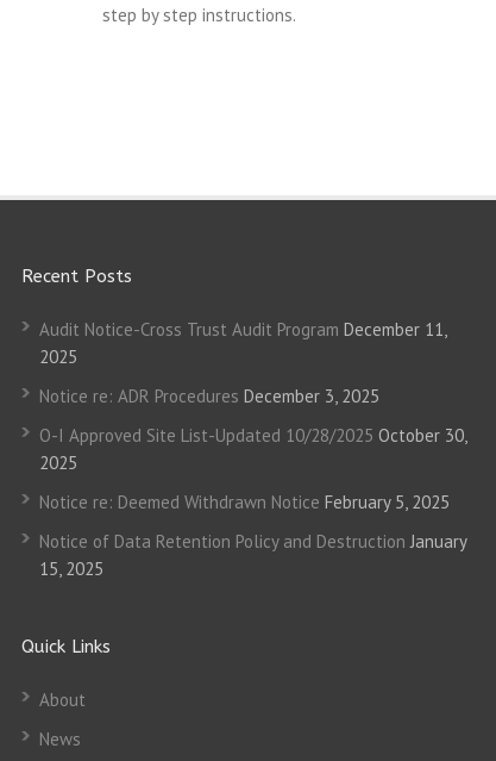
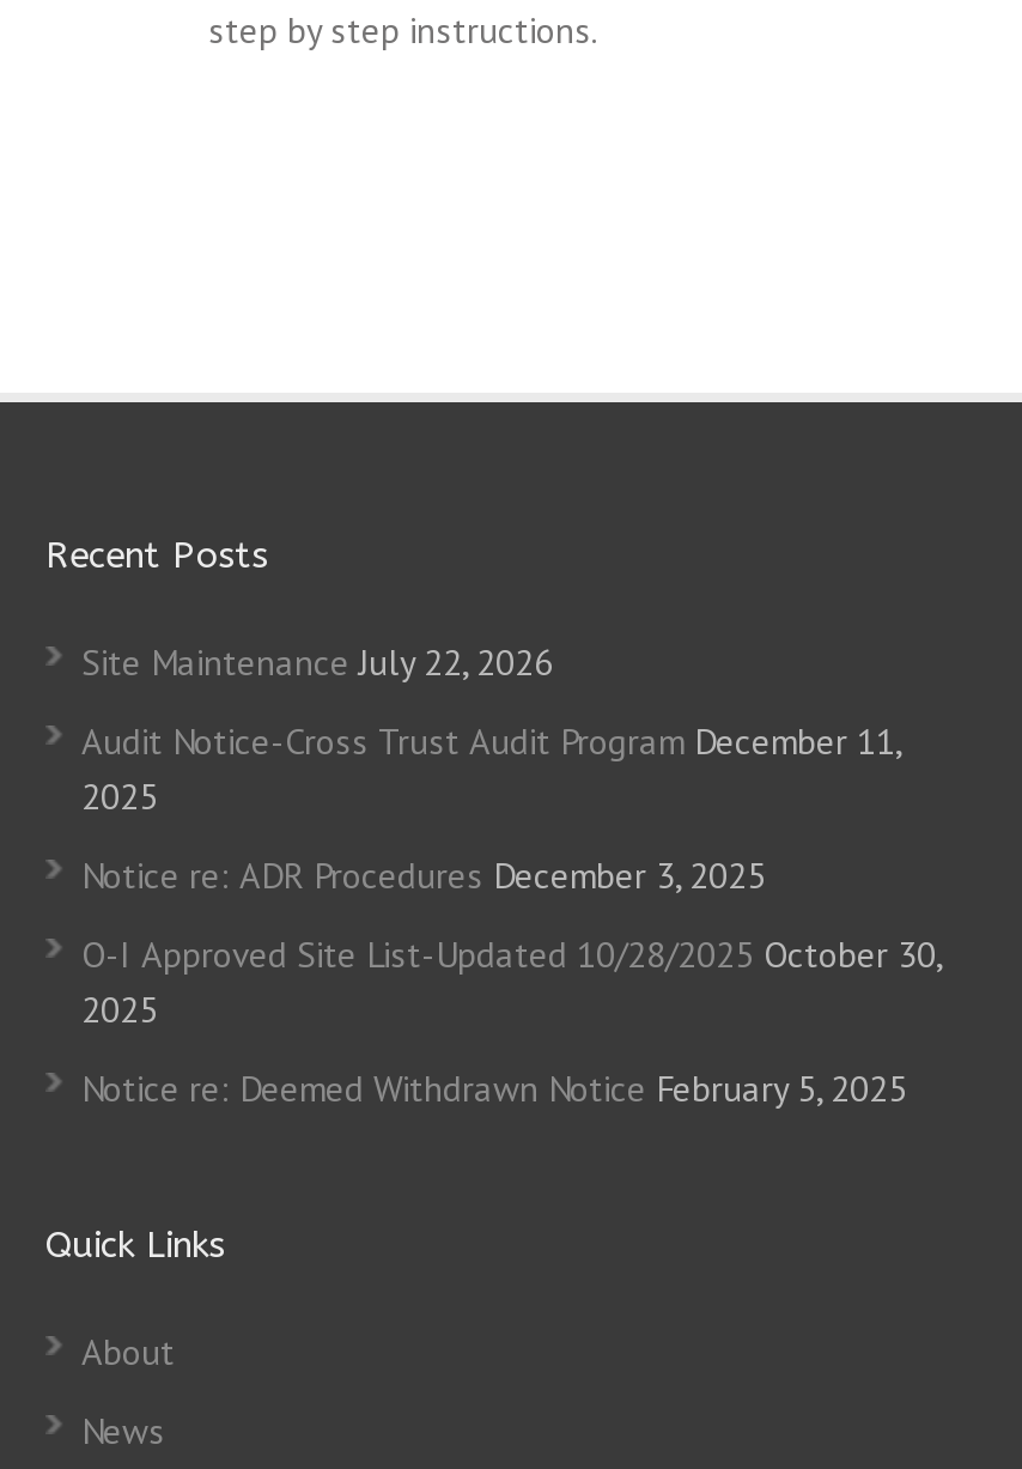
+ Site Maintenance July 22, 2026

moved down: Audit Notice-Cross Trust Audit Program December 11, | 2025 | Notice re: ADR Procedures December 3, 2025 | O-I Approved Site List-Updated 10/28/2025 October 30, | 2025 | Notice re: Deemed Withdrawn Notice February 5, 2025

- Notice of Data Retention Policy and Destruction January
- 15, 2025
